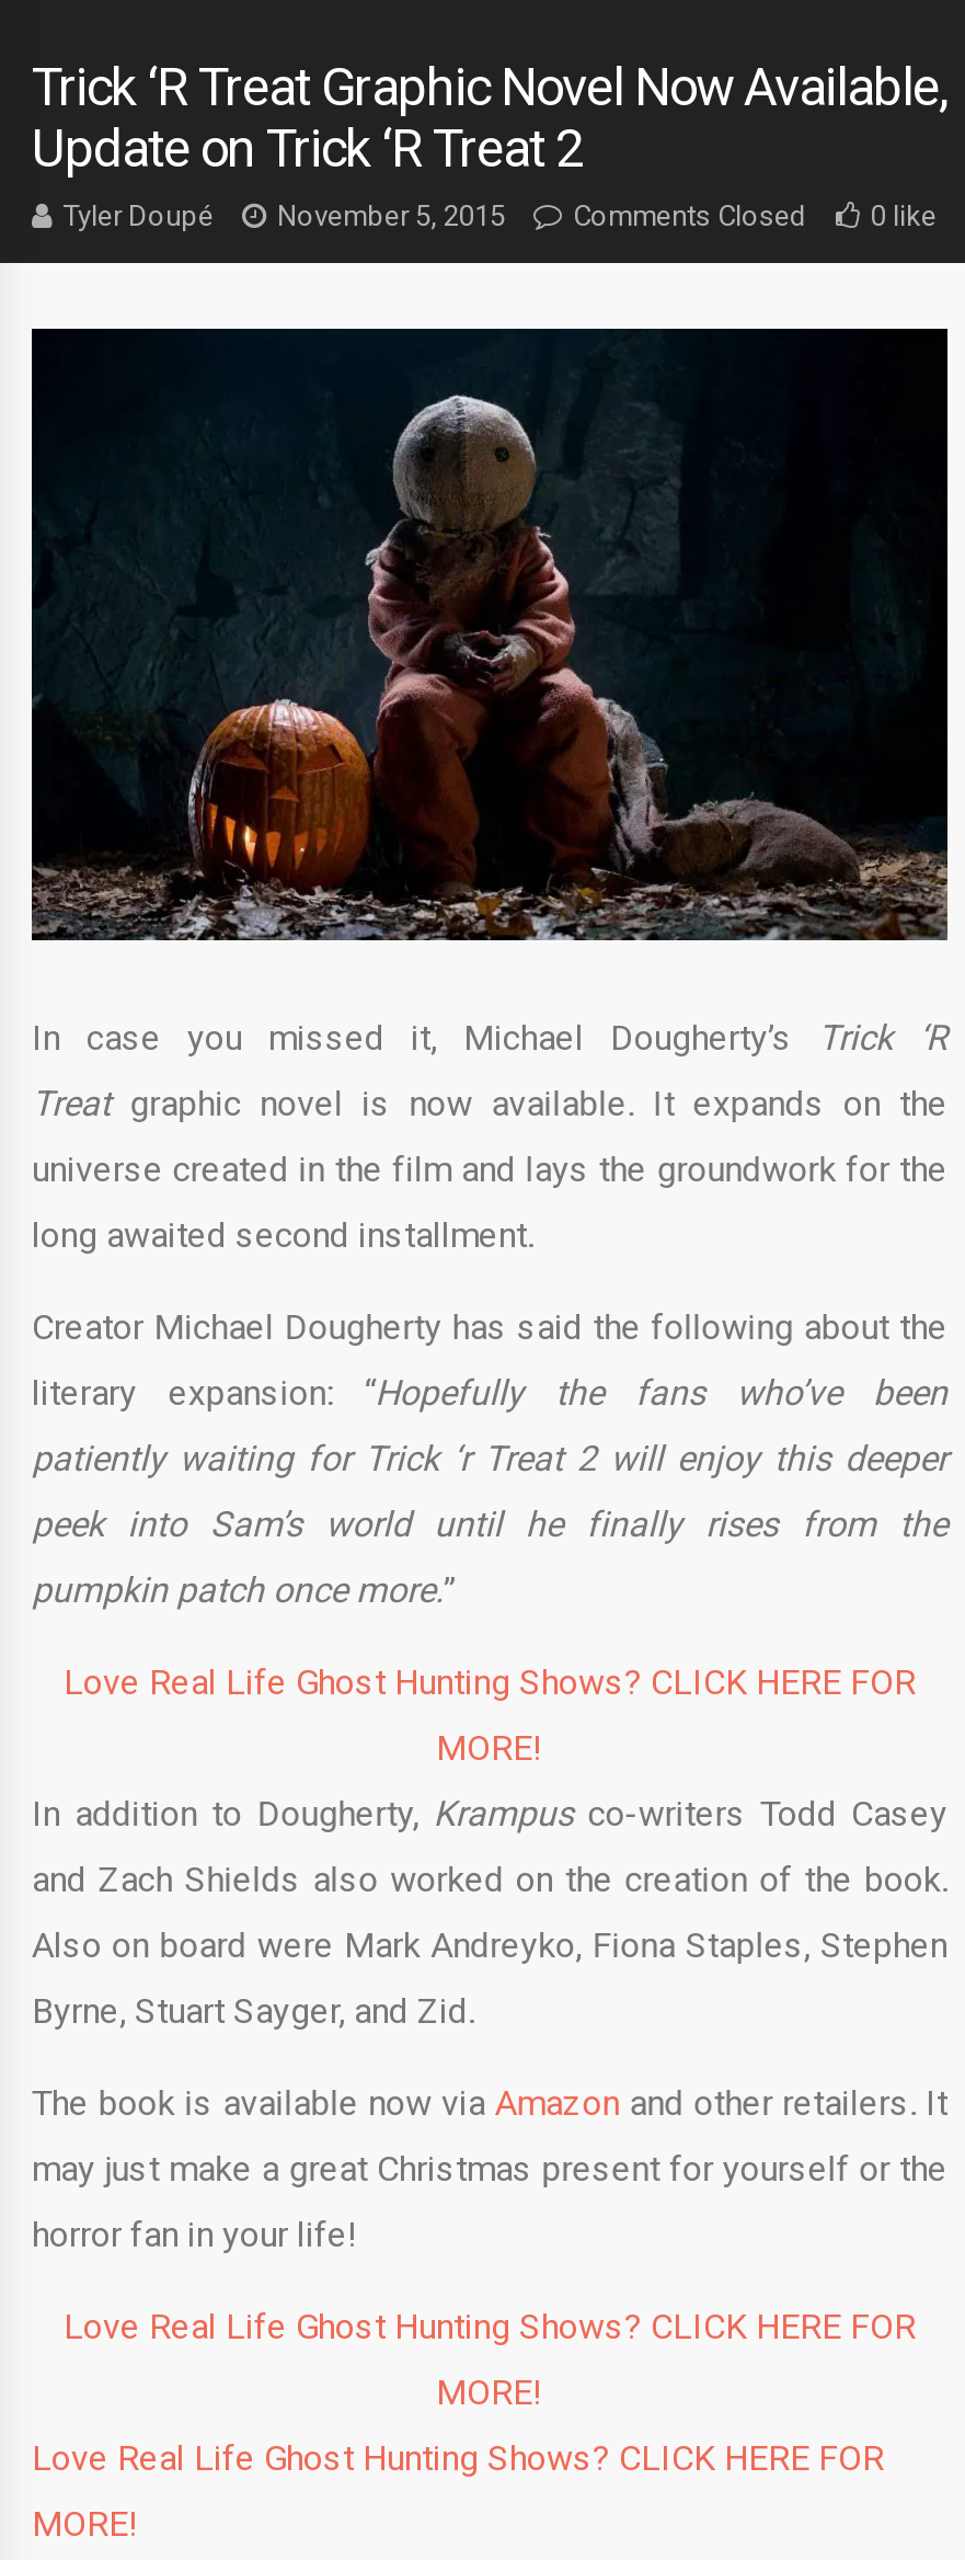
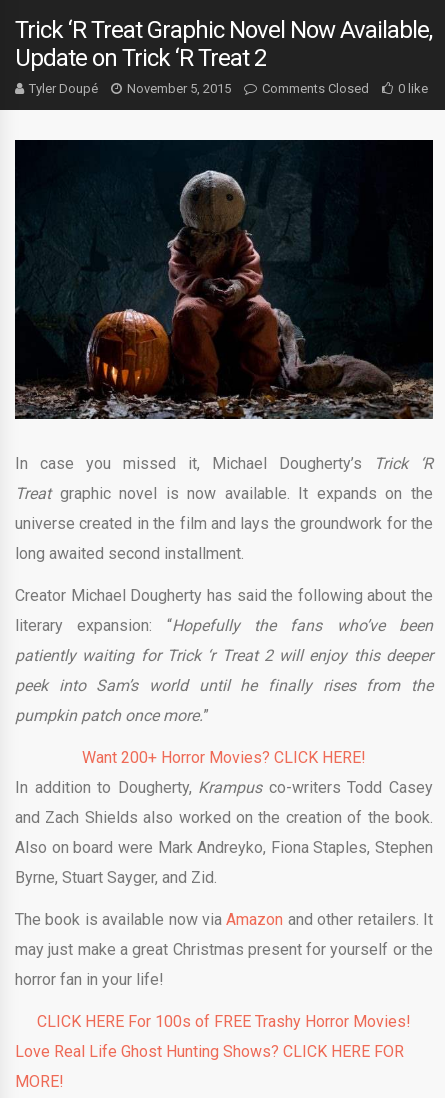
- Love Real Life Ghost Hunting Shows? CLICK HERE FOR
- MORE!
+ Want 200+ Horror Movies? CLICK HERE!

- Love Real Life Ghost Hunting Shows? CLICK HERE FOR
- MORE!
+ CLICK HERE For 100s of FREE Trashy Horror Movies!
